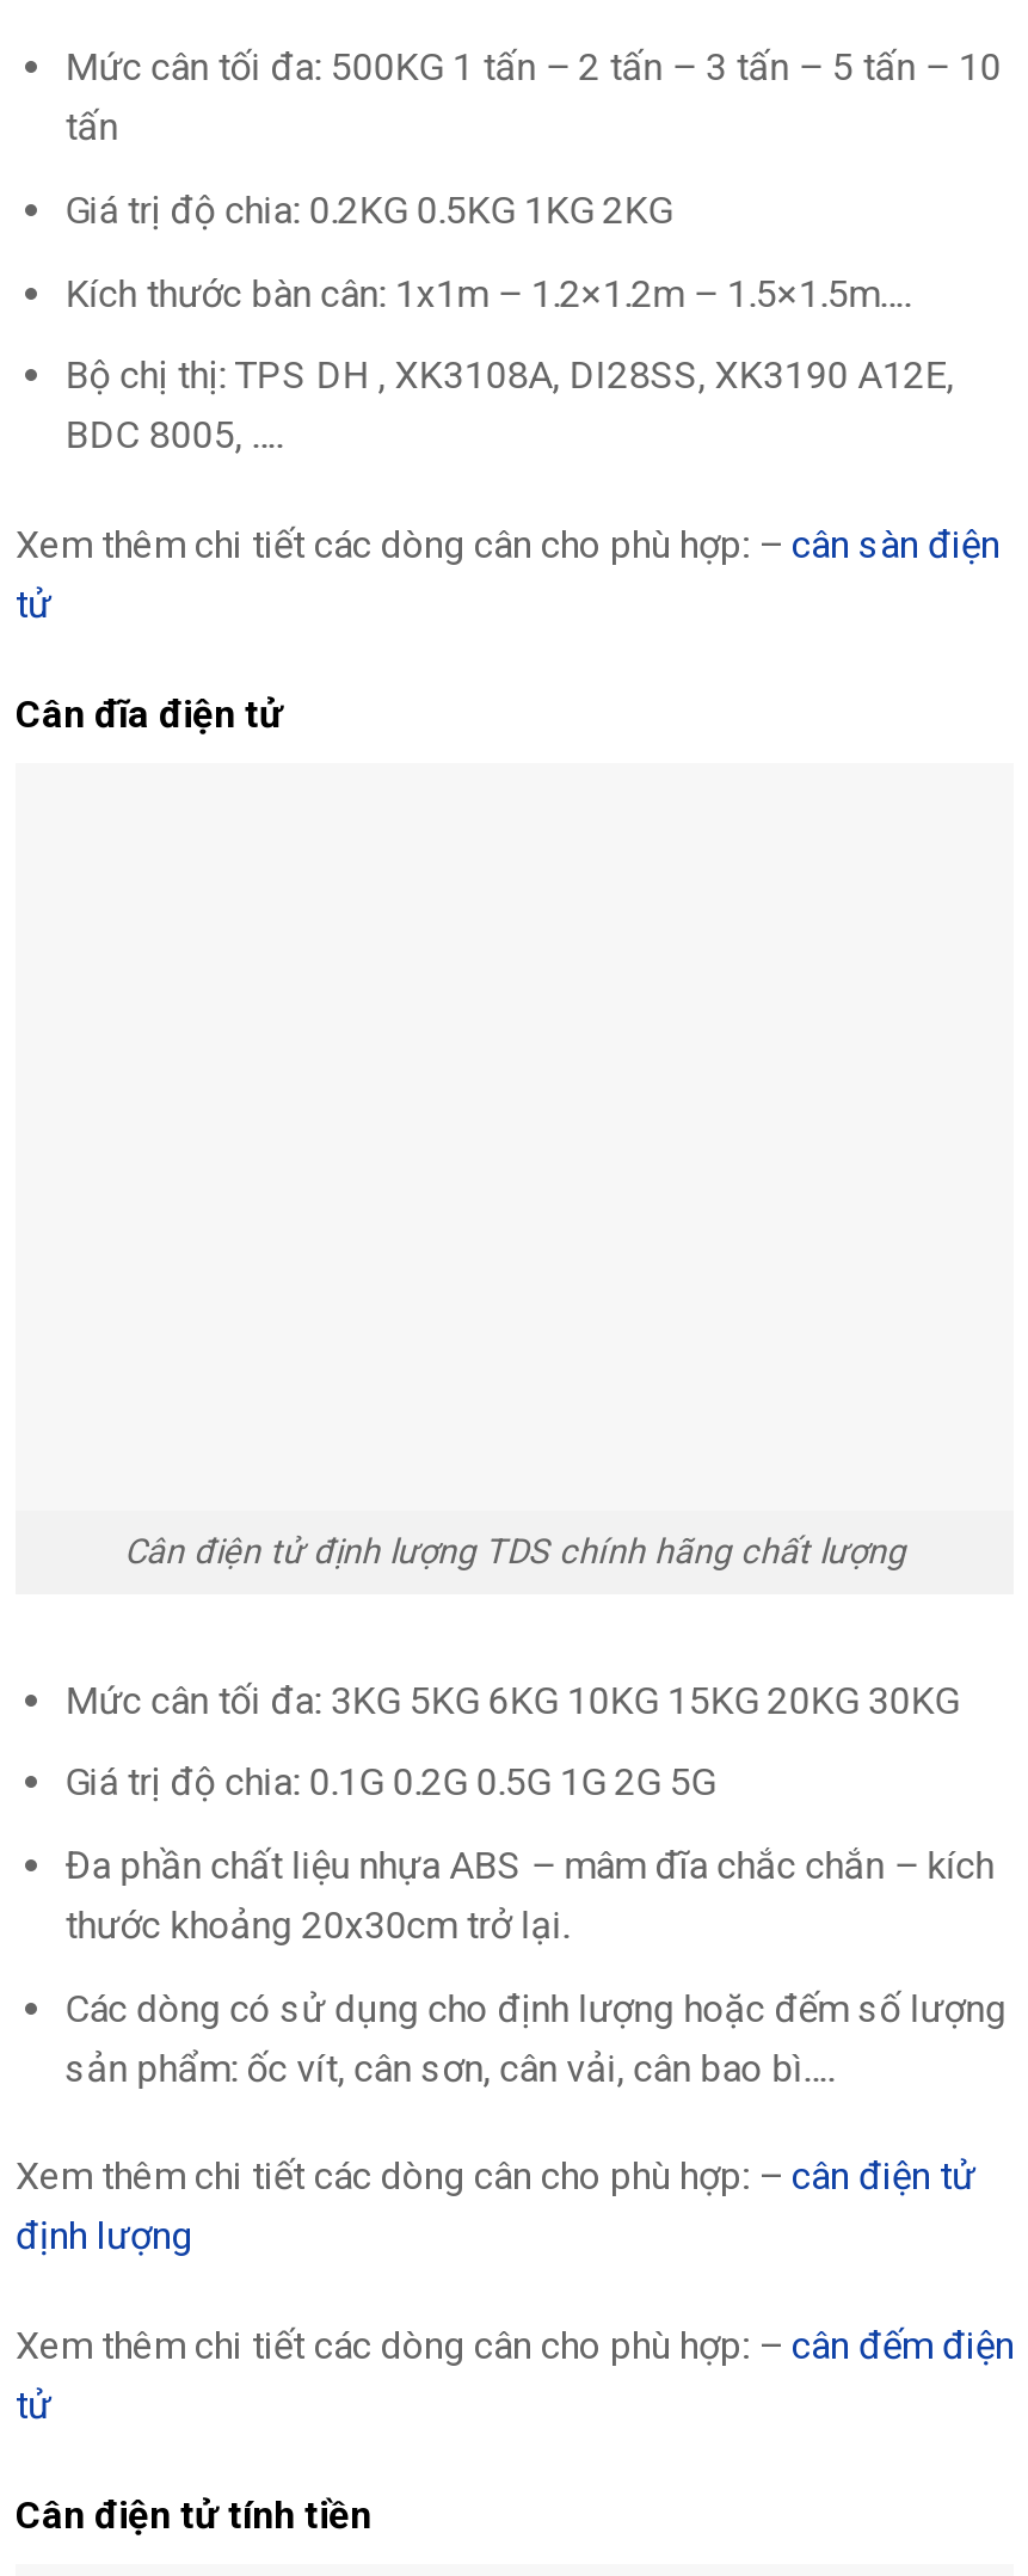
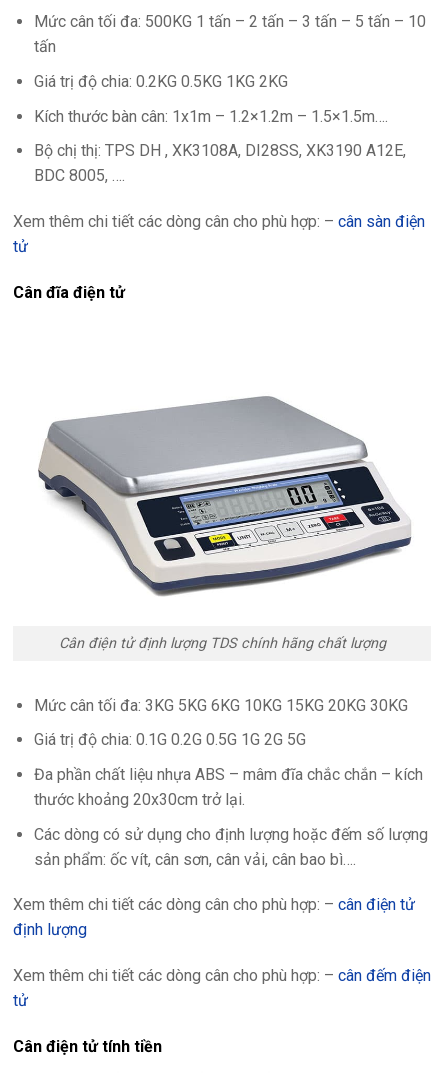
+ [image]
